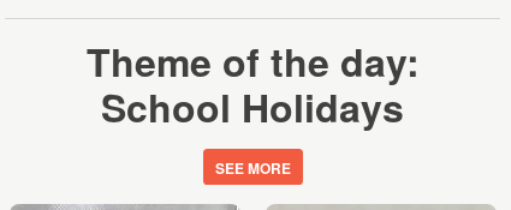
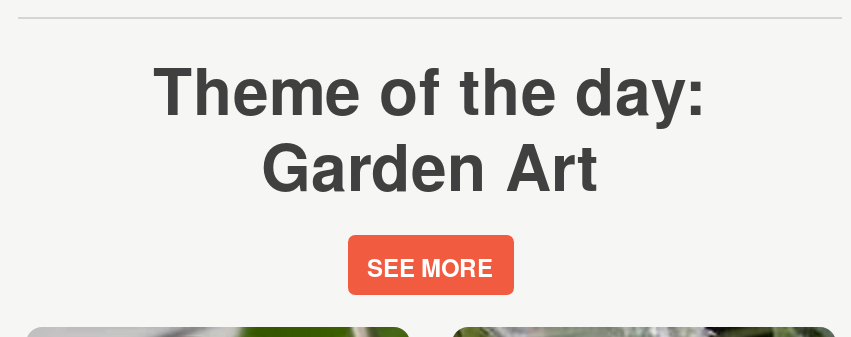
- School Holidays
+ Garden Art
